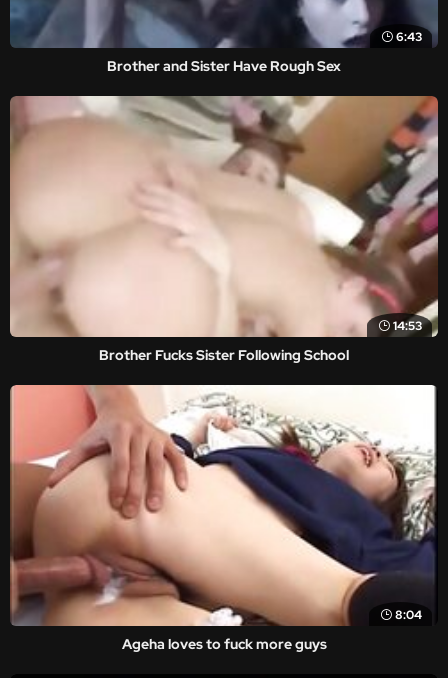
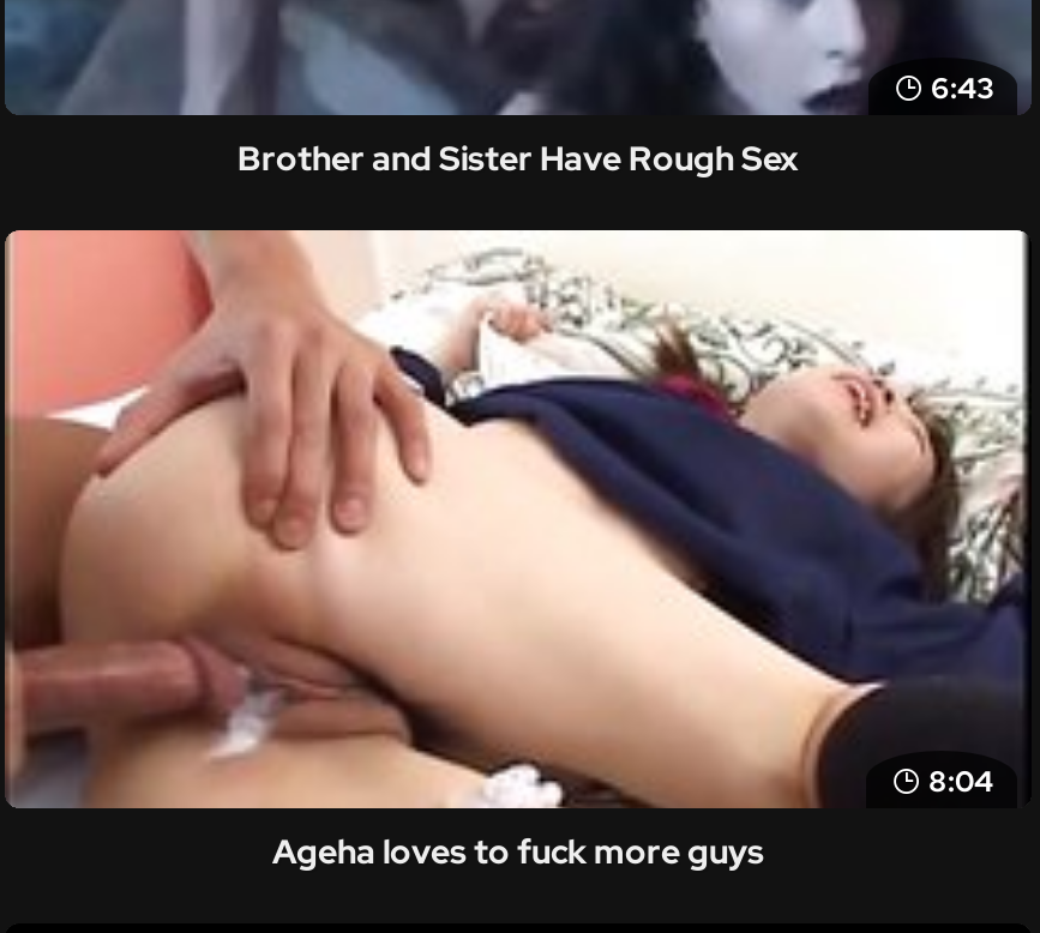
- [image]
- 14:53
- Brother Fucks Sister Following School
